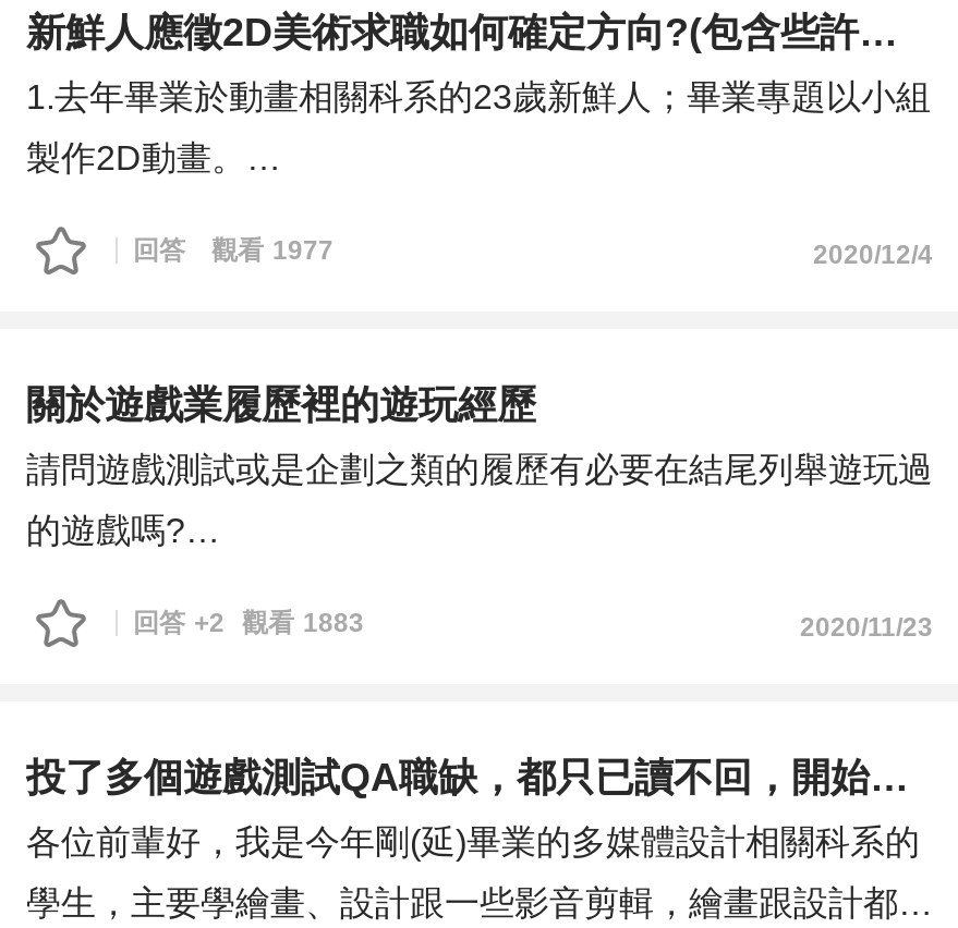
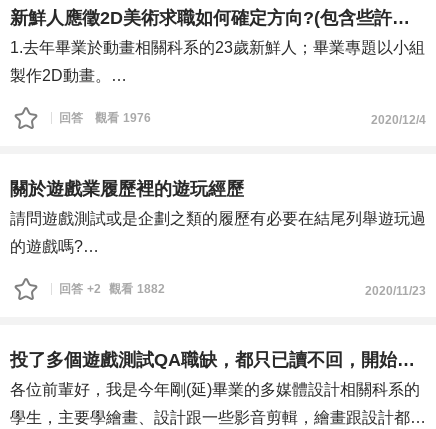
- 回答 觀看 1977
+ 回答 觀看 1976

- 回答 +2 觀看 1883
+ 回答 +2 觀看 1882
